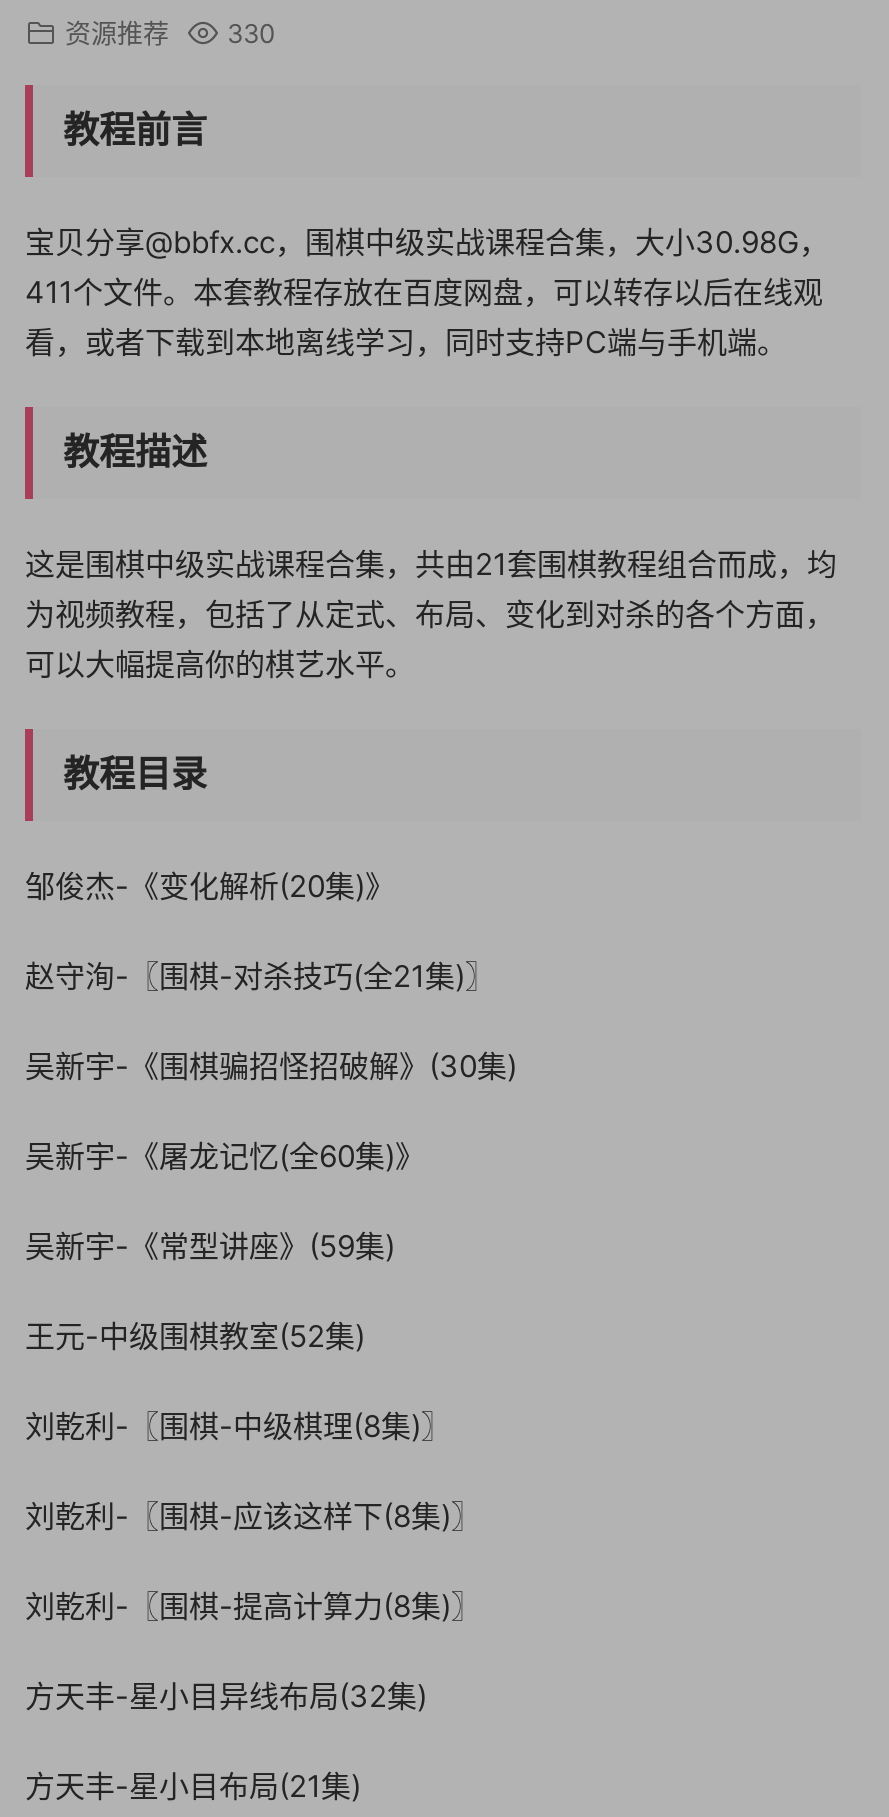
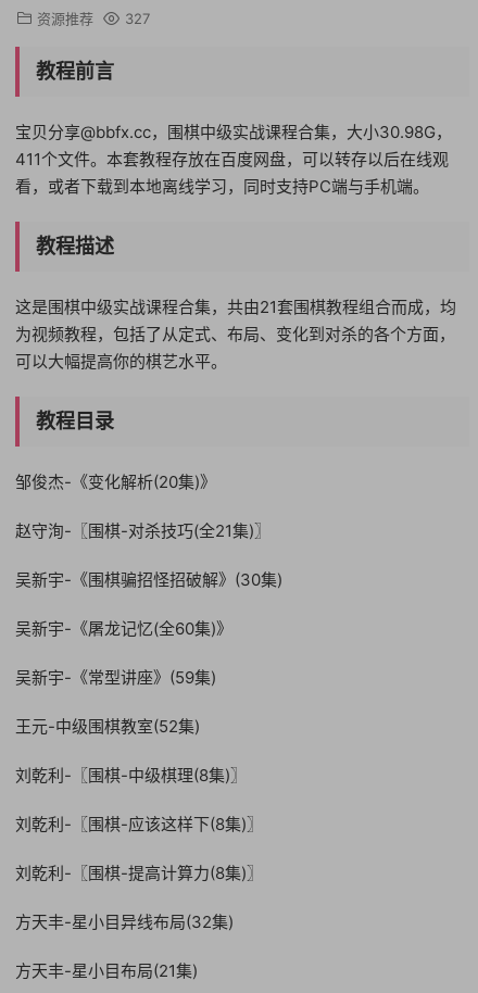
- 资源推荐 330
+ 资源推荐 327
